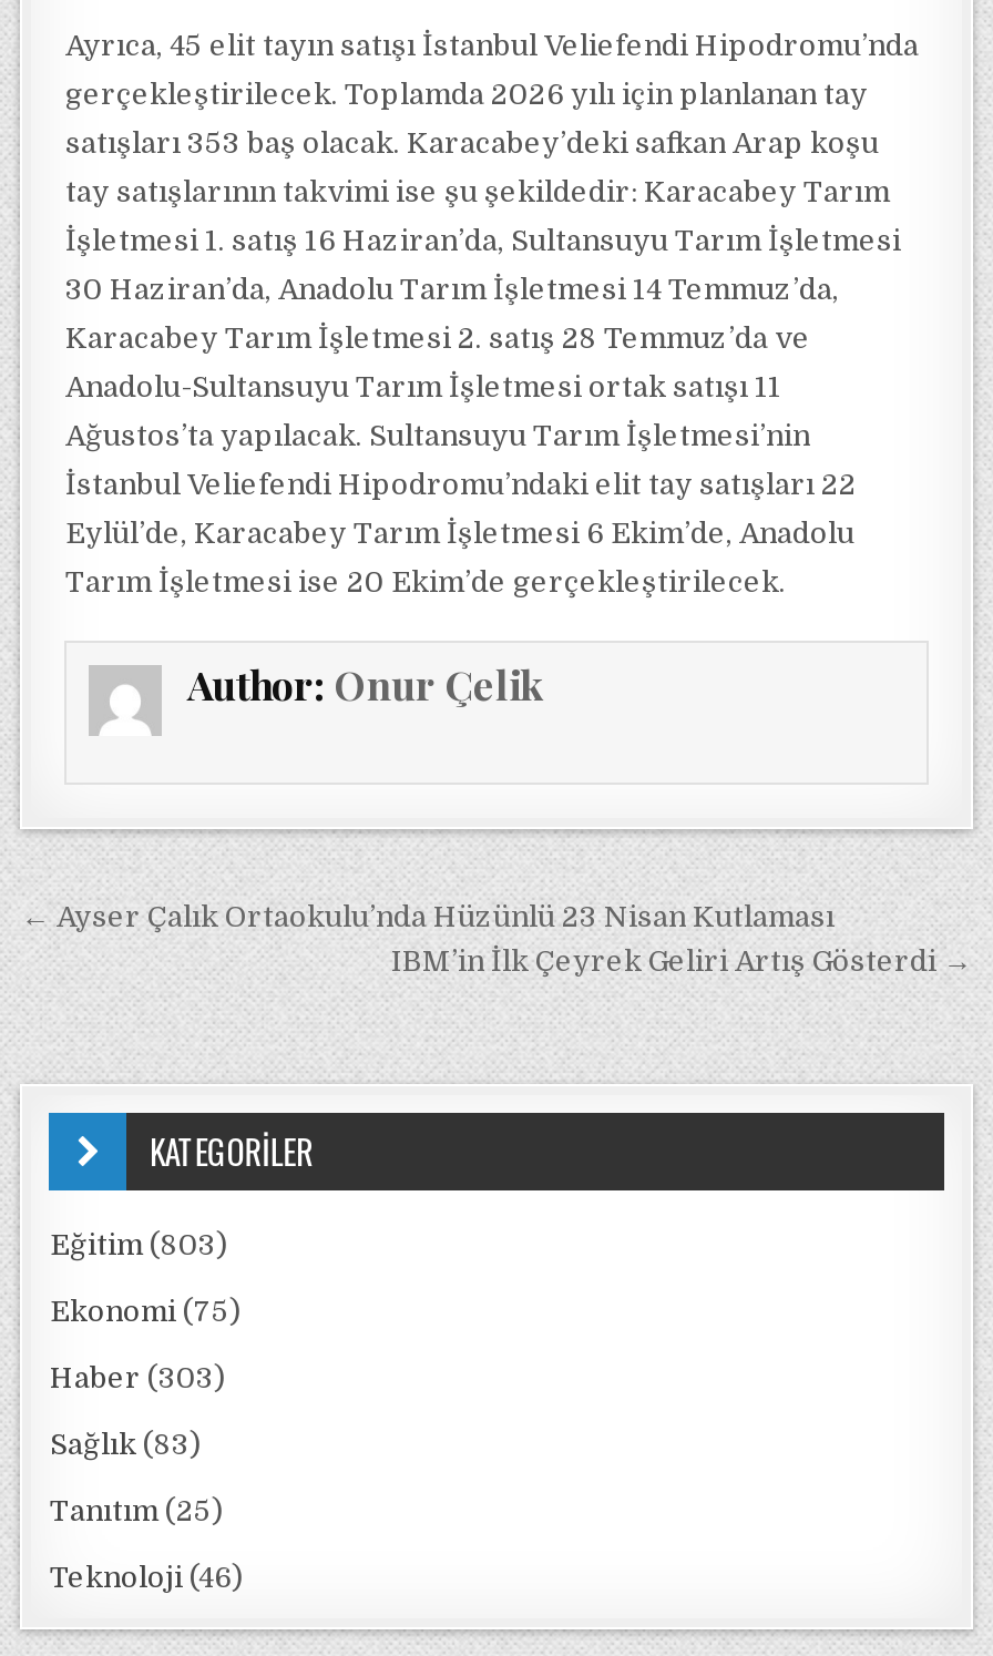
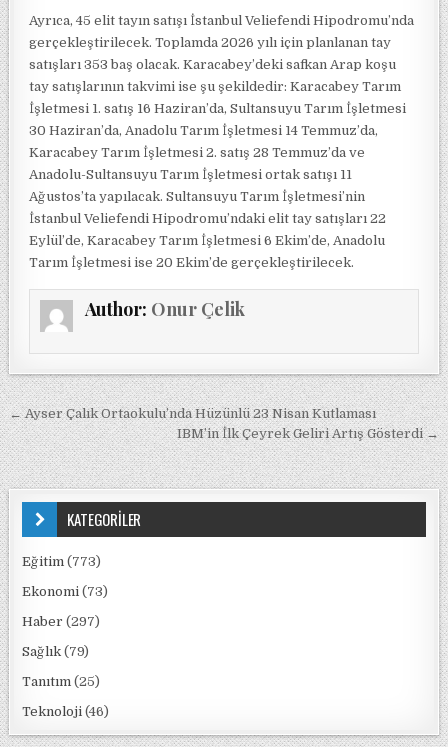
- Eğitim (803)
+ Eğitim (773)

- Ekonomi (75)
+ Ekonomi (73)

- Haber (303)
+ Haber (297)

- Sağlık (83)
+ Sağlık (79)
